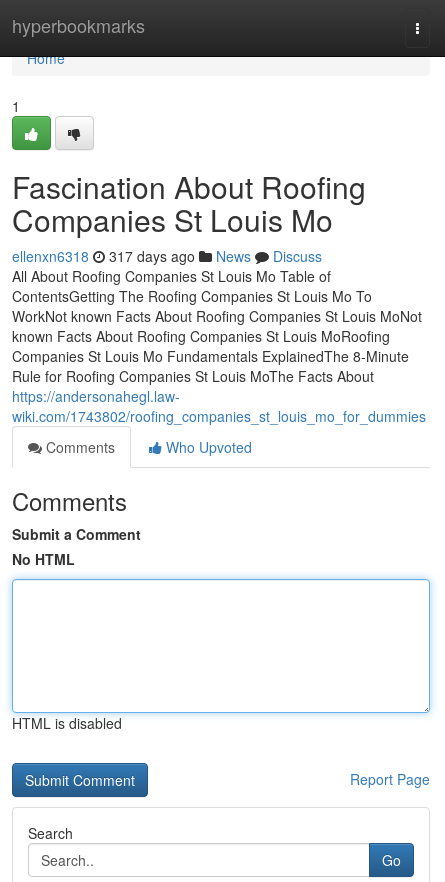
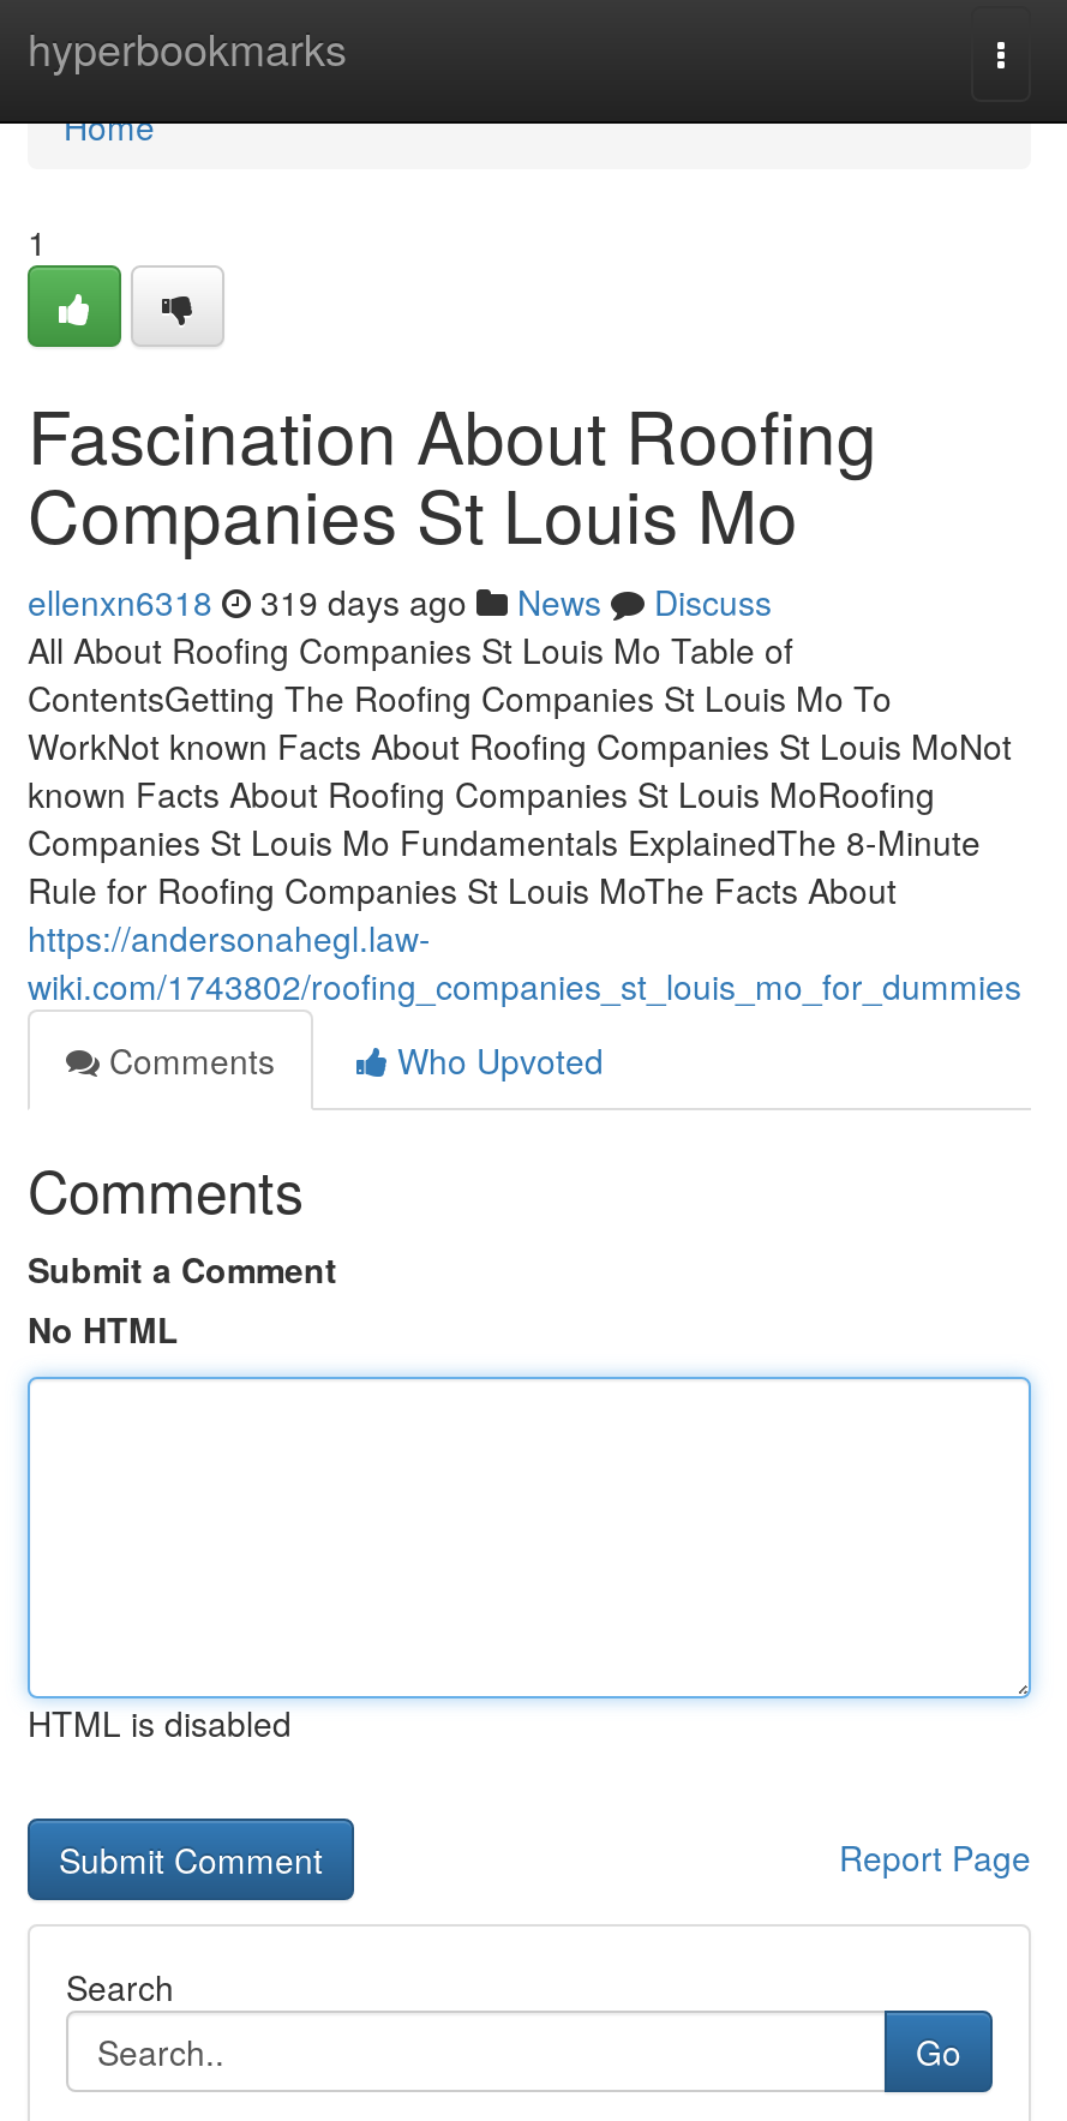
- ellenxn6318 317 days ago News Discuss
+ ellenxn6318 319 days ago News Discuss
